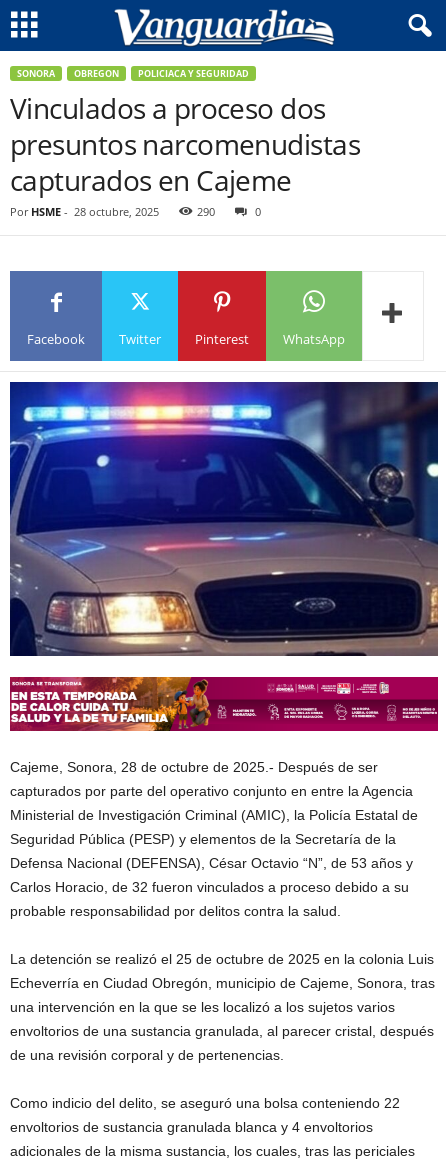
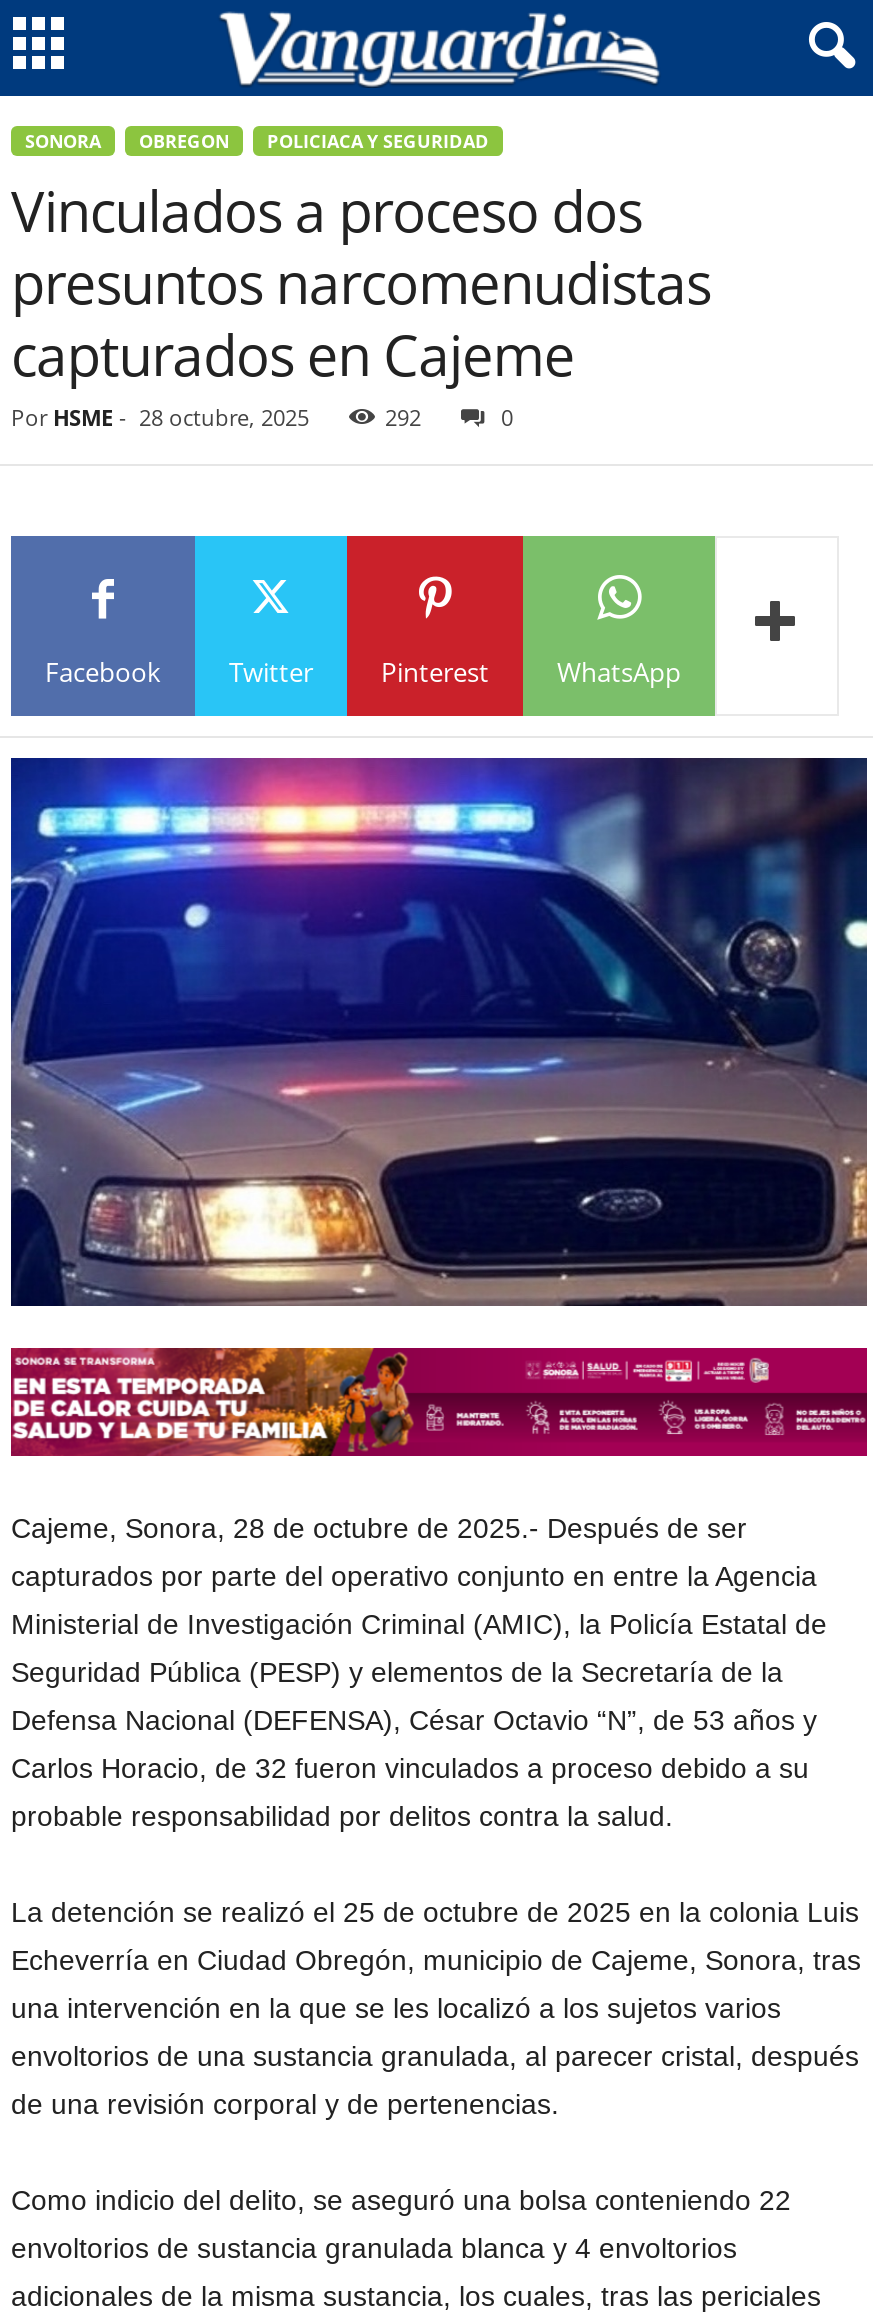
- 290
+ 292
